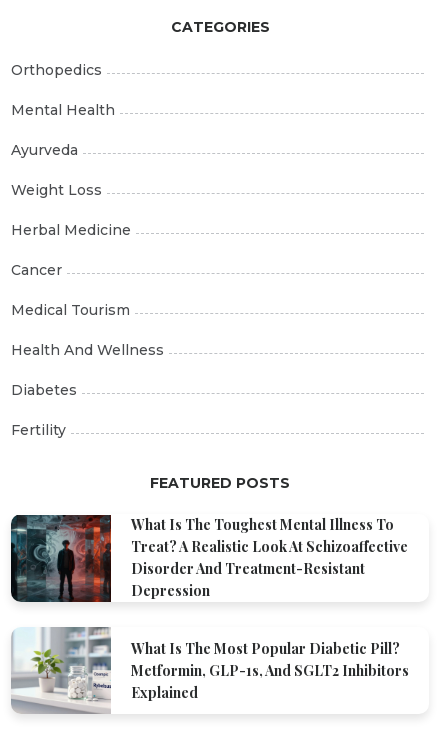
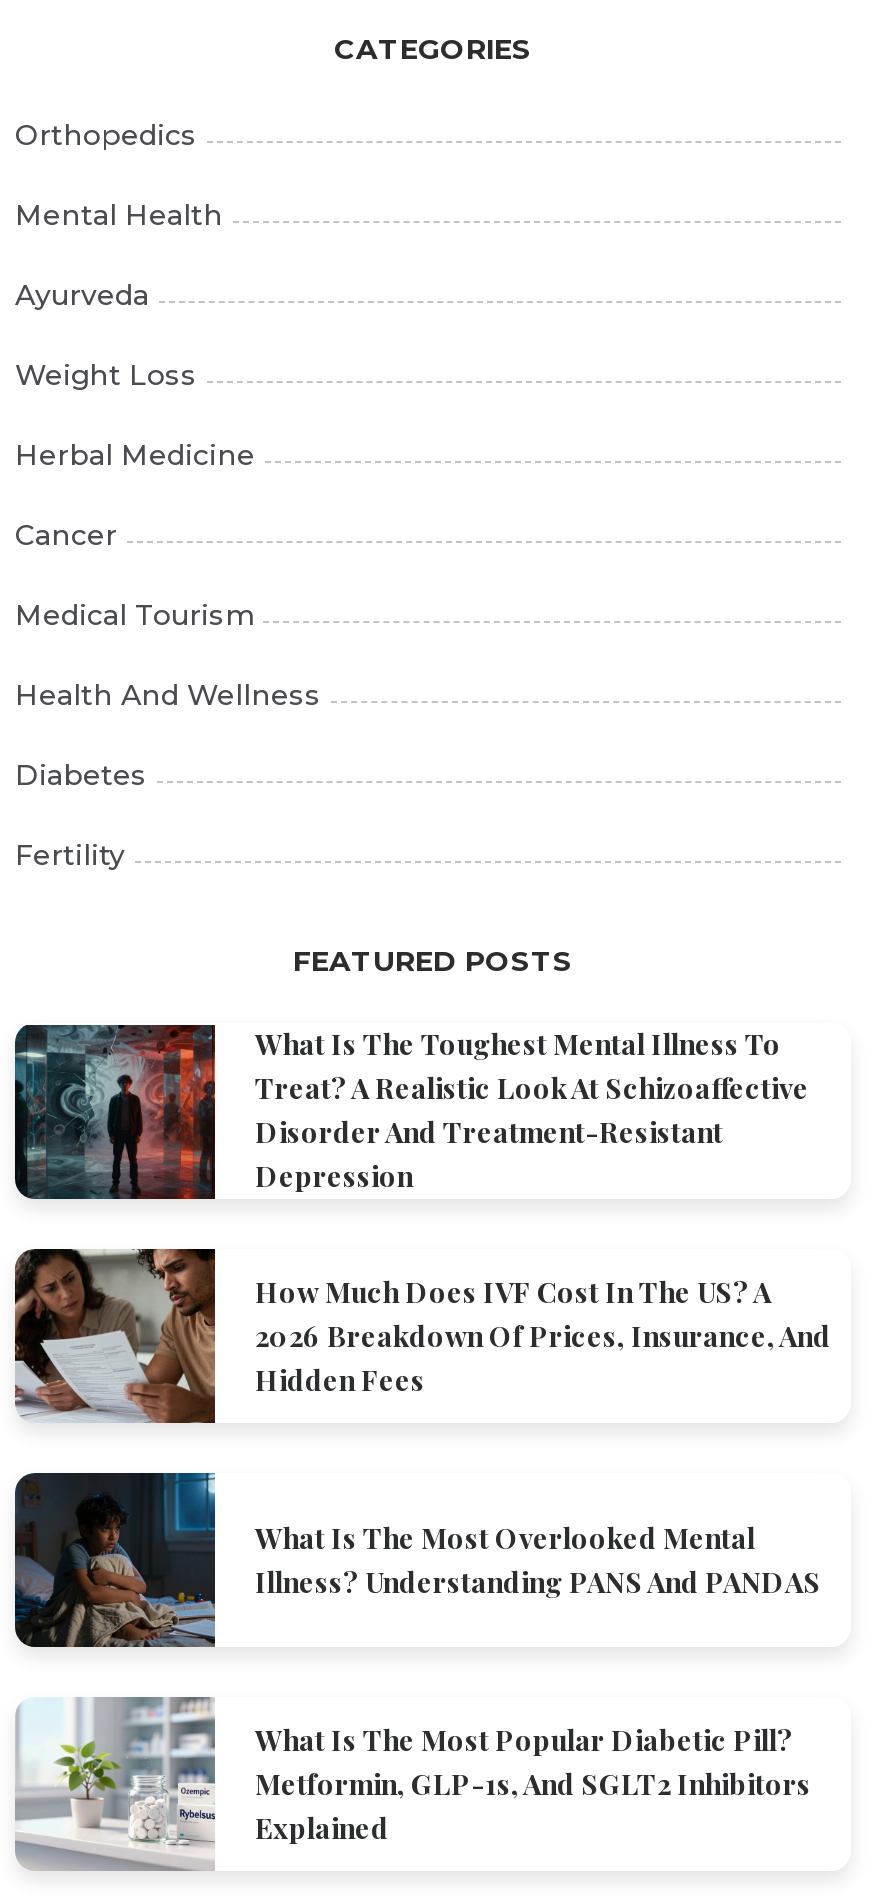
+ [image]
+ How Much Does IVF Cost In The US? A
+ 2026 Breakdown Of Prices, Insurance, And
+ Hidden Fees

+ [image]
+ What Is The Most Overlooked Mental
+ Illness? Understanding PANS And PANDAS
